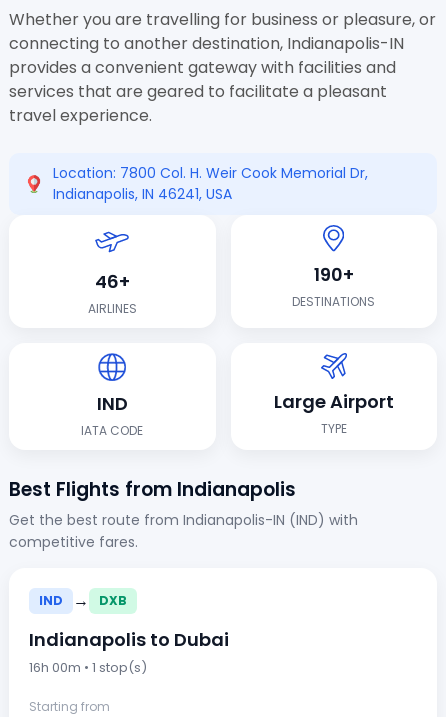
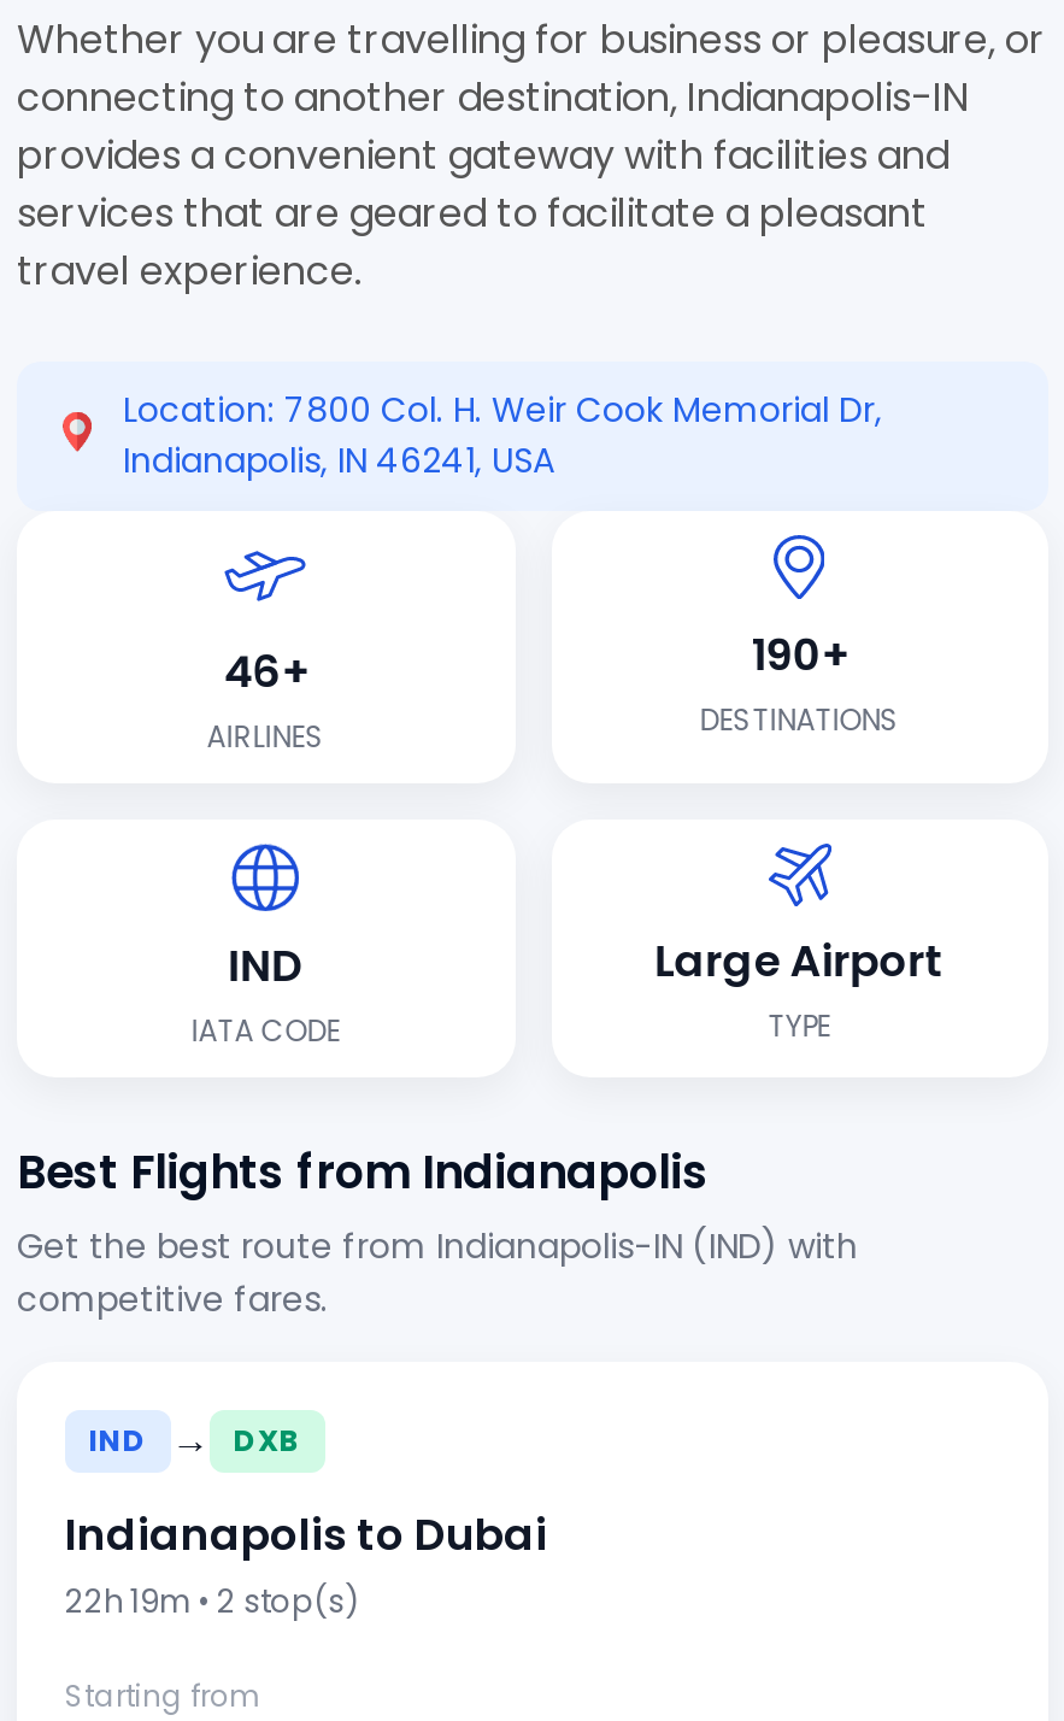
- 16h 00m • 1 stop(s)
+ 22h 19m • 2 stop(s)
